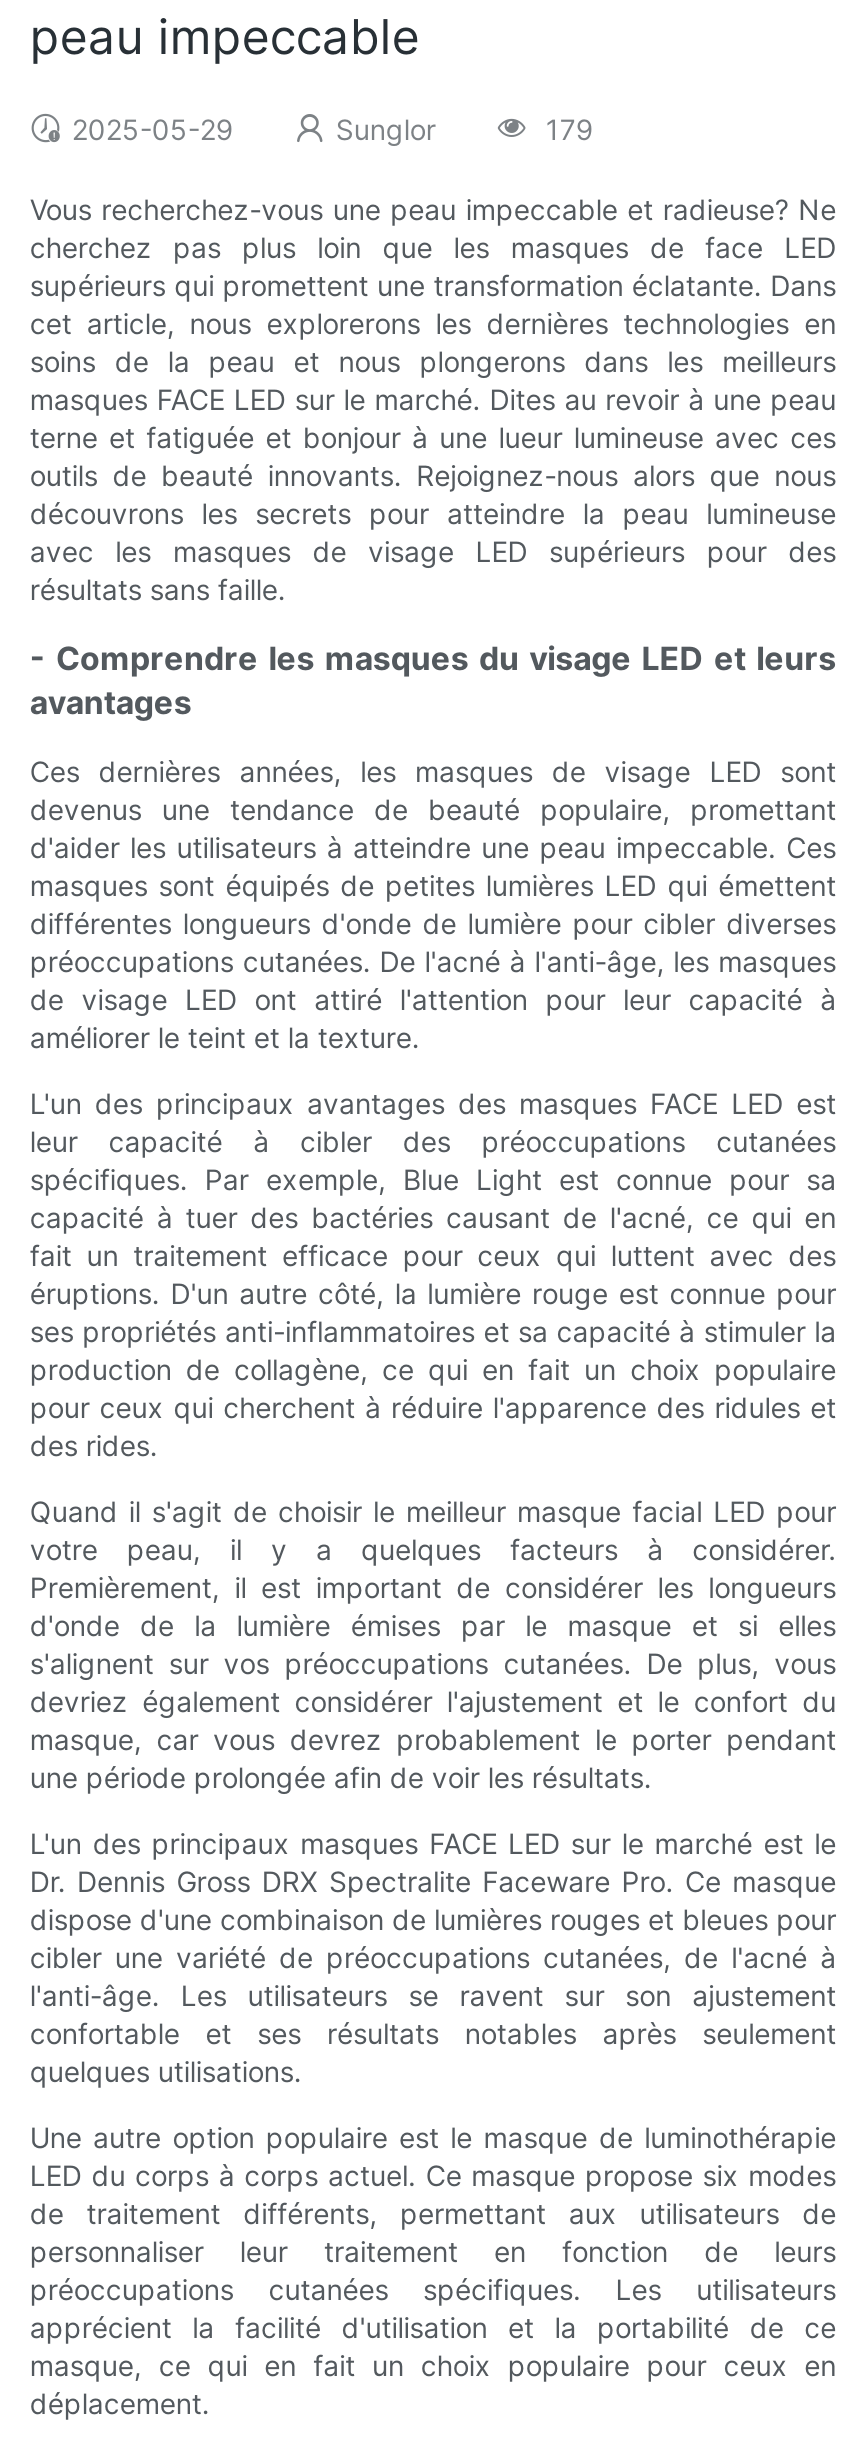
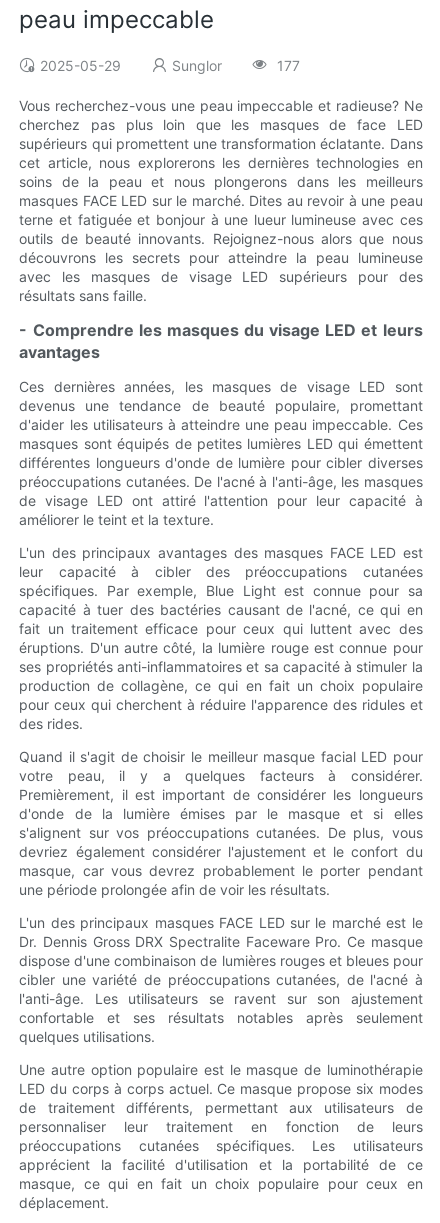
- 179
+ 177
